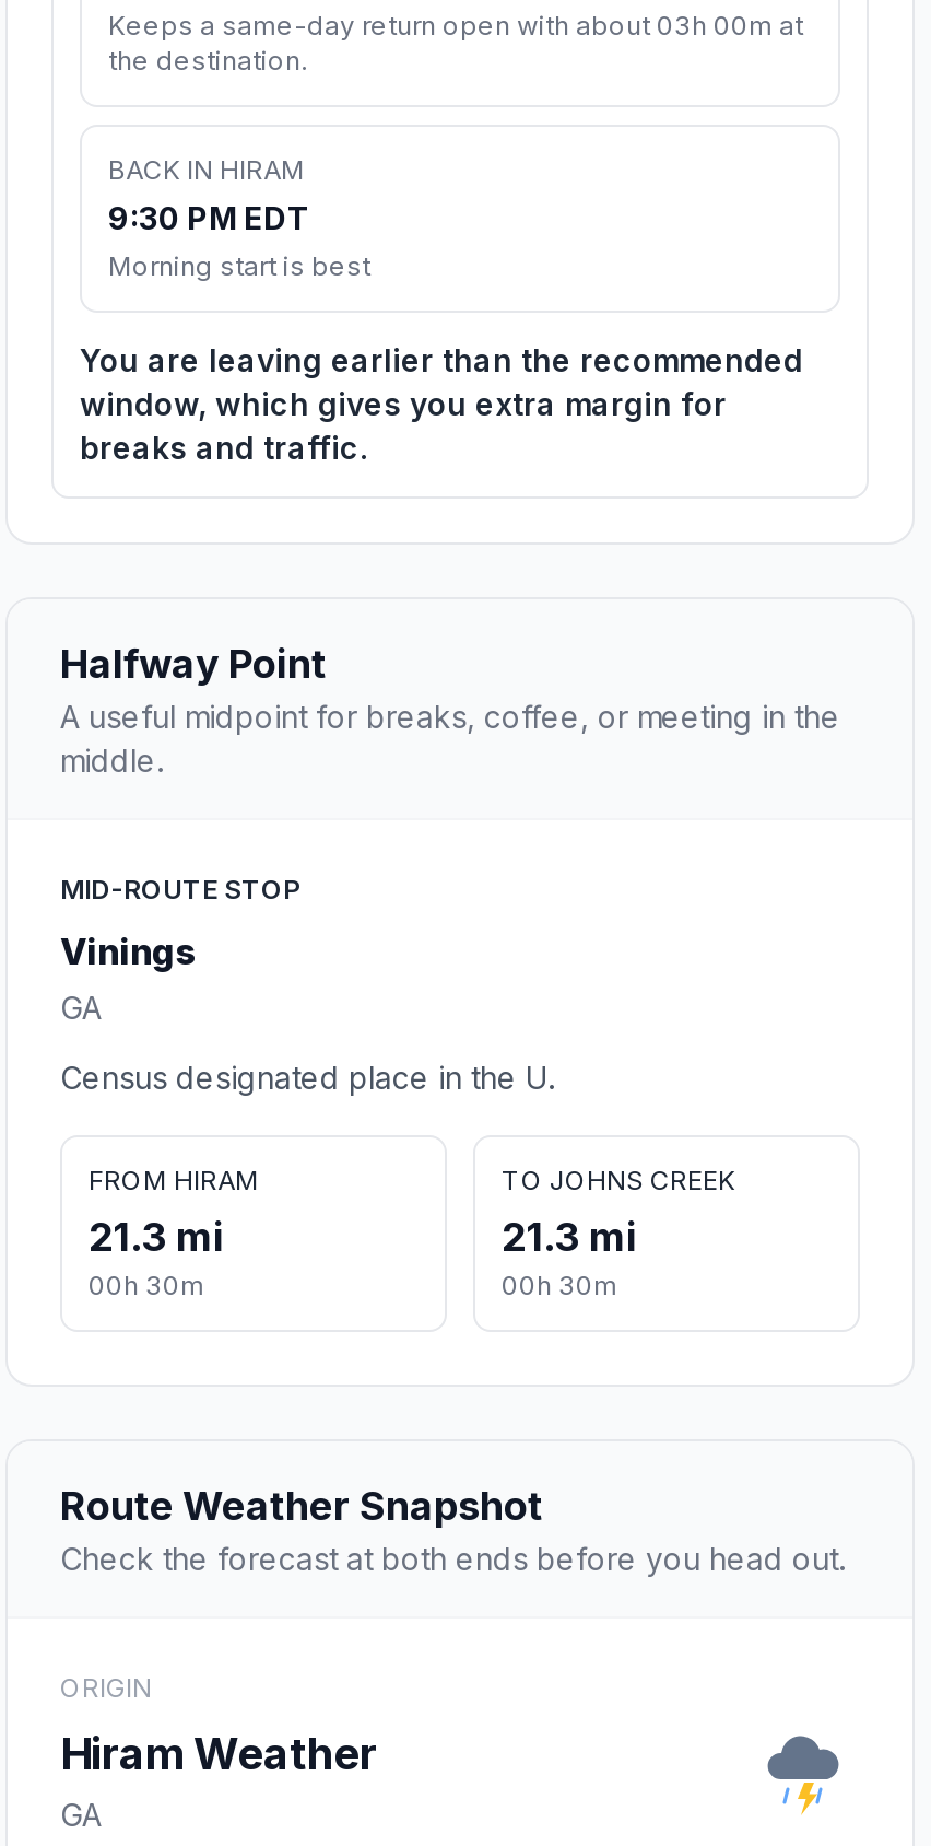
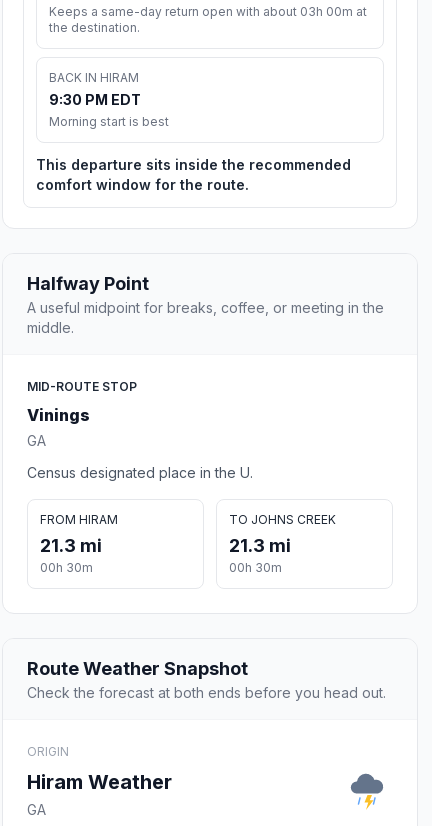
- You are leaving earlier than the recommended
- window, which gives you extra margin for
- breaks and traffic.
+ This departure sits inside the recommended
+ comfort window for the route.
